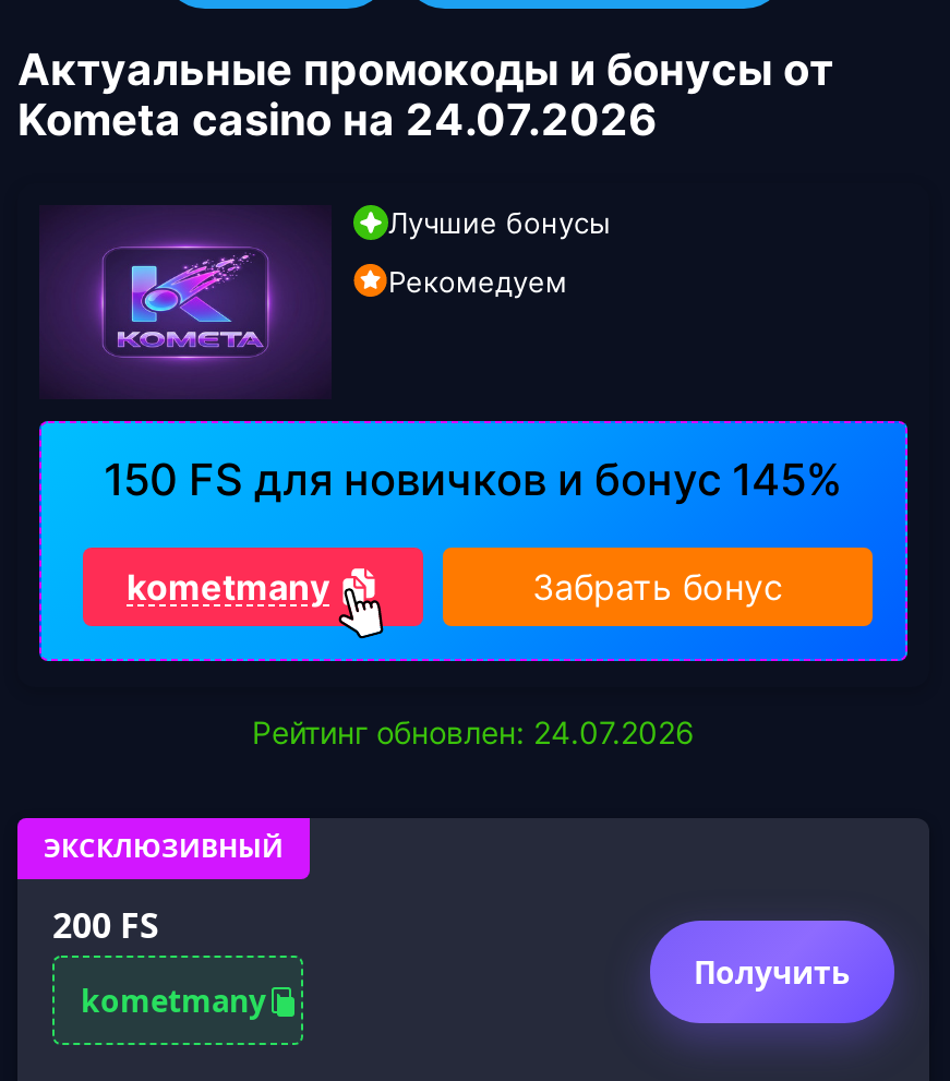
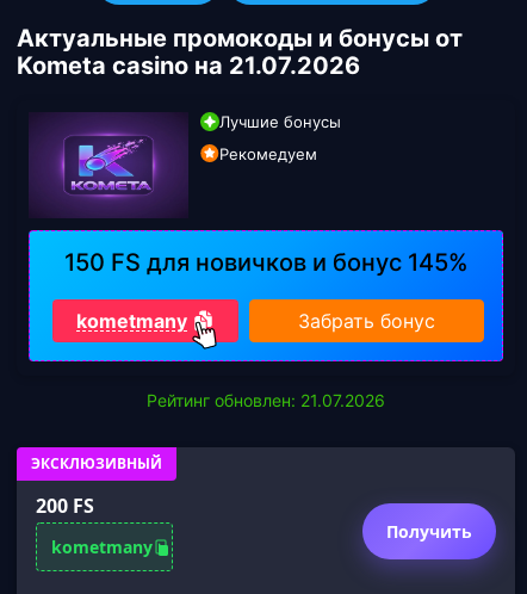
- Kometa casino на 24.07.2026
+ Kometa casino на 21.07.2026

- Рейтинг обновлен: 24.07.2026
+ Рейтинг обновлен: 21.07.2026
